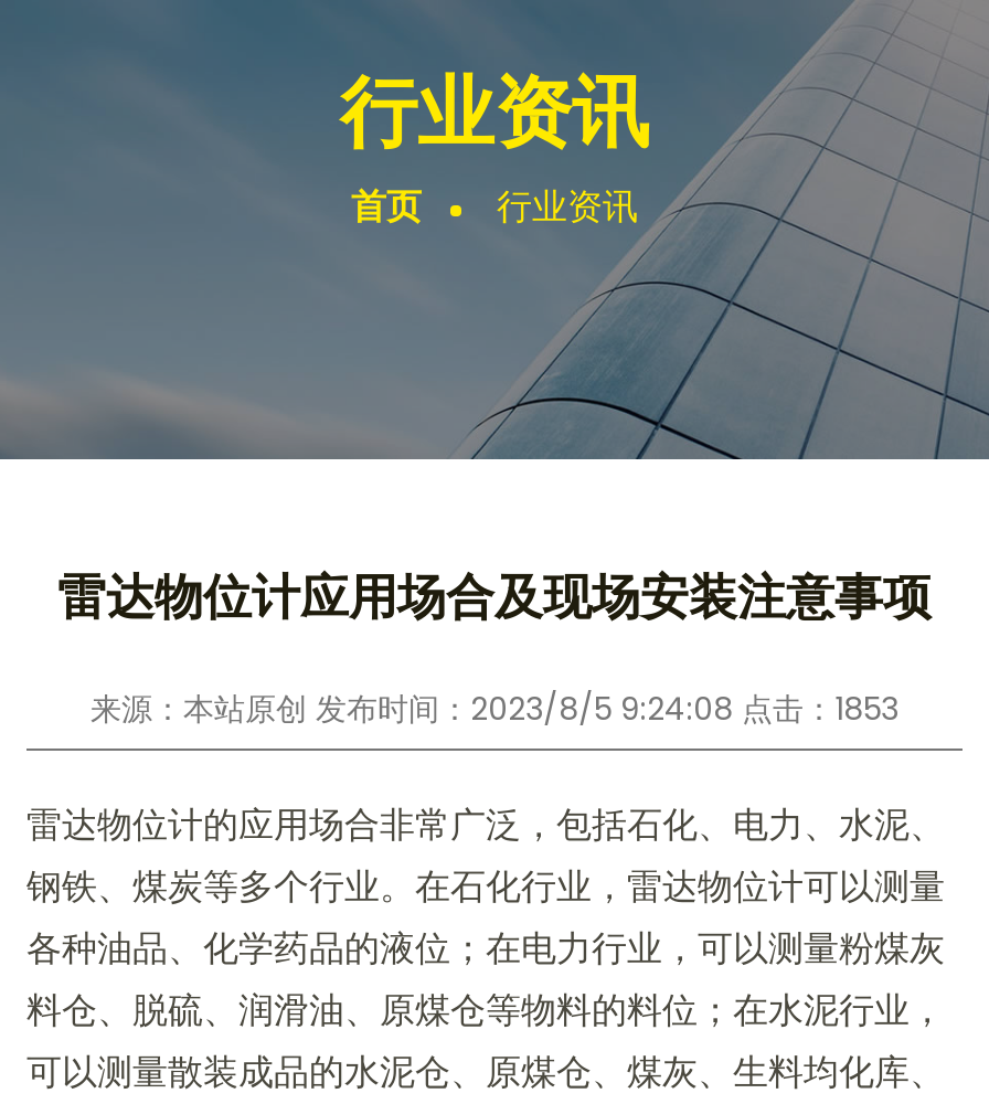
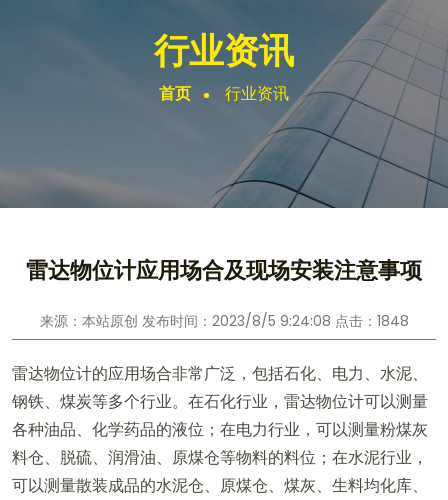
- 来源：本站原创 发布时间：2023/8/5 9:24:08 点击：1853
+ 来源：本站原创 发布时间：2023/8/5 9:24:08 点击：1848
